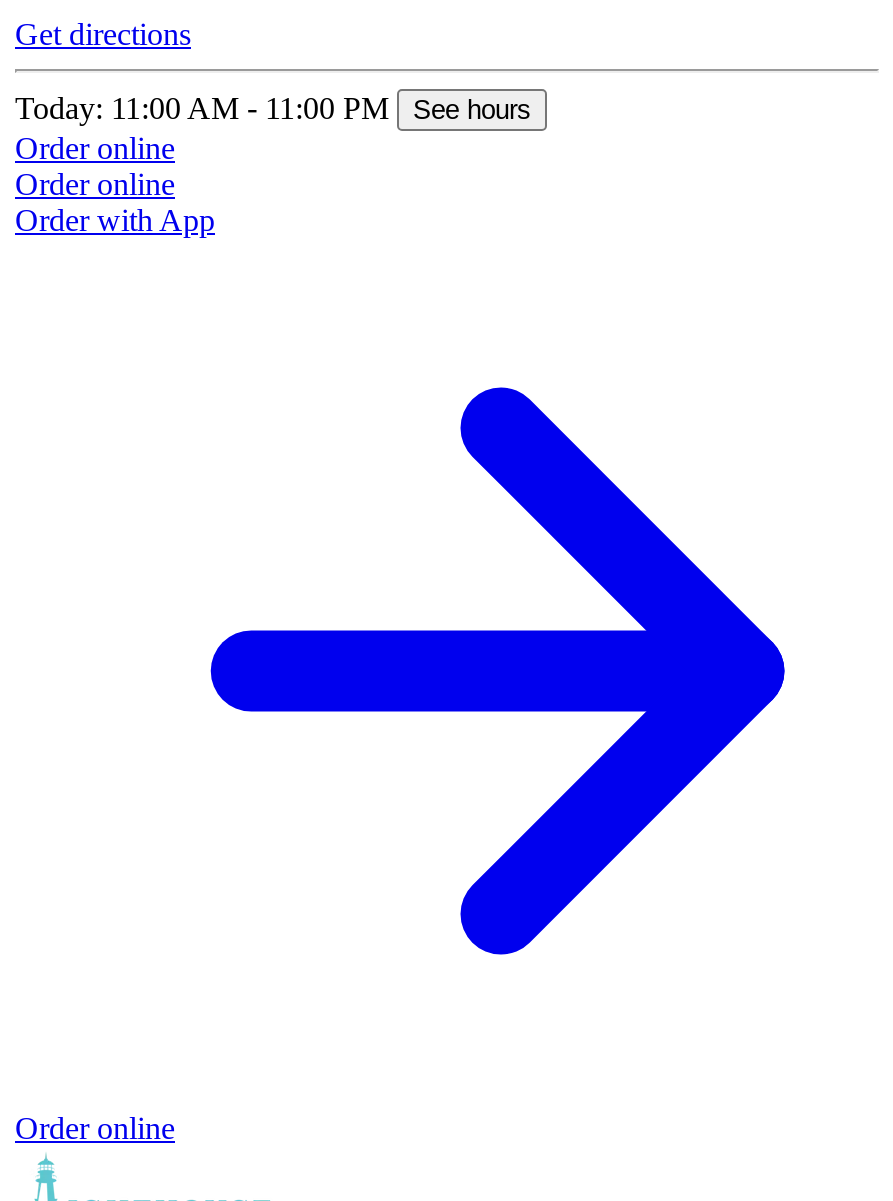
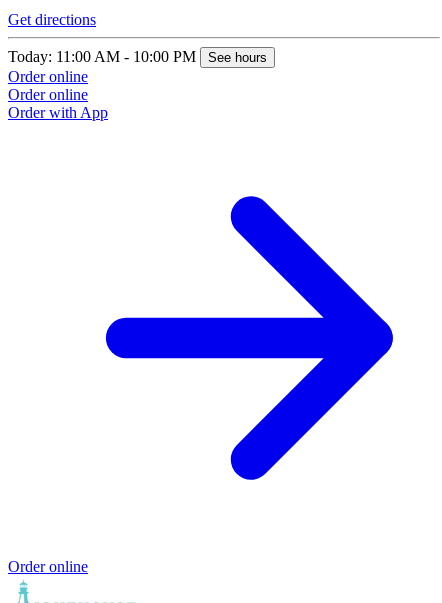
- Today: 11:00 AM - 11:00 PM See hours
+ Today: 11:00 AM - 10:00 PM See hours
